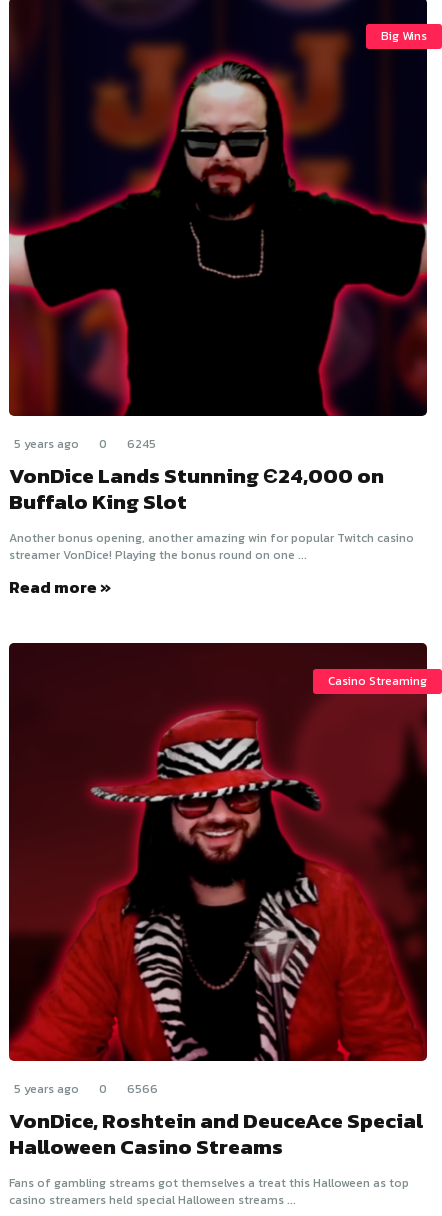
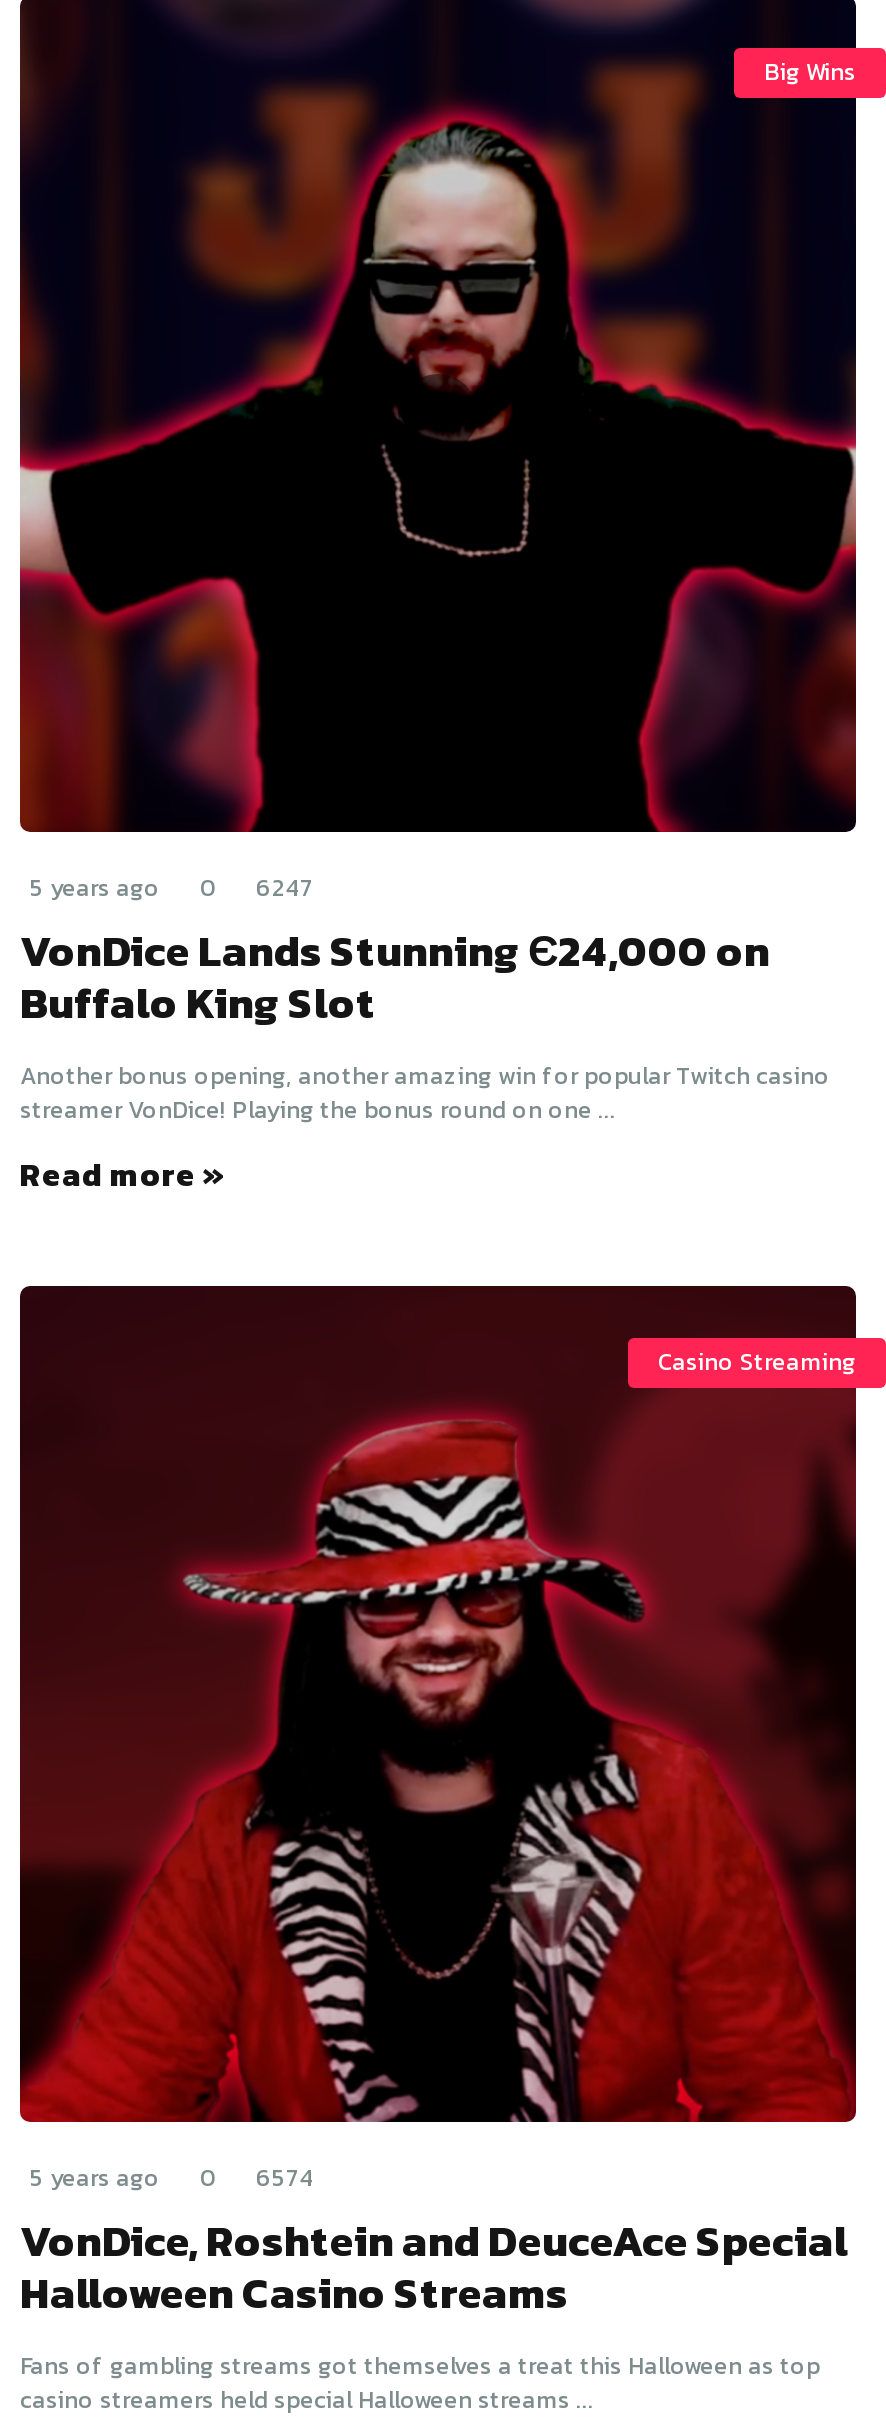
- 6245
+ 6247

- 6566
+ 6574
